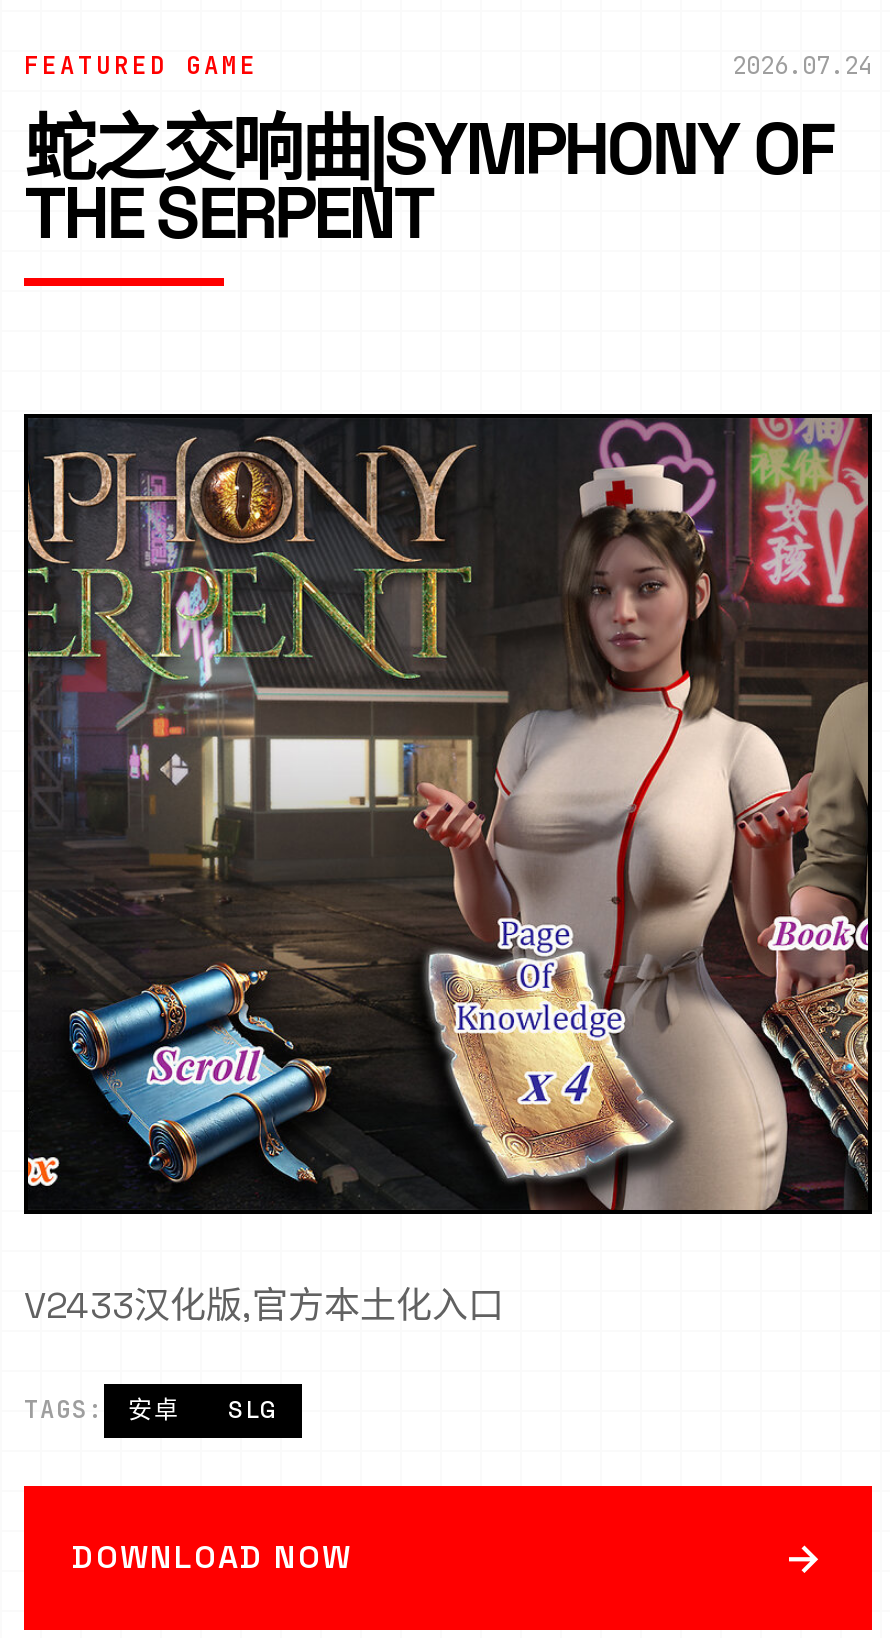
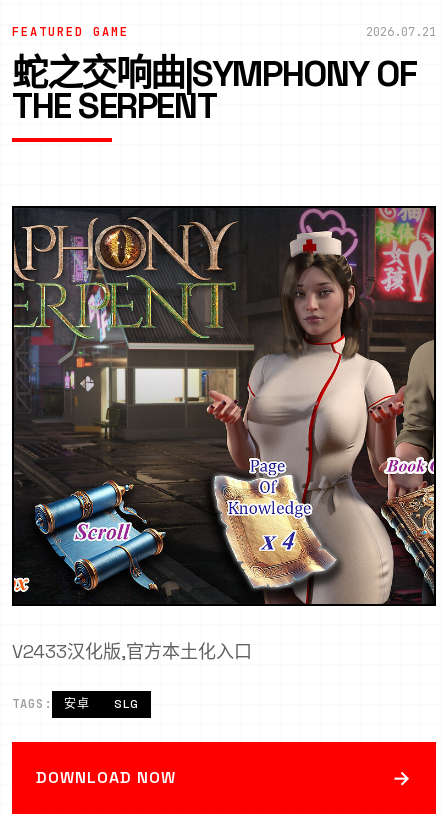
- 2026.07.24
+ 2026.07.21
